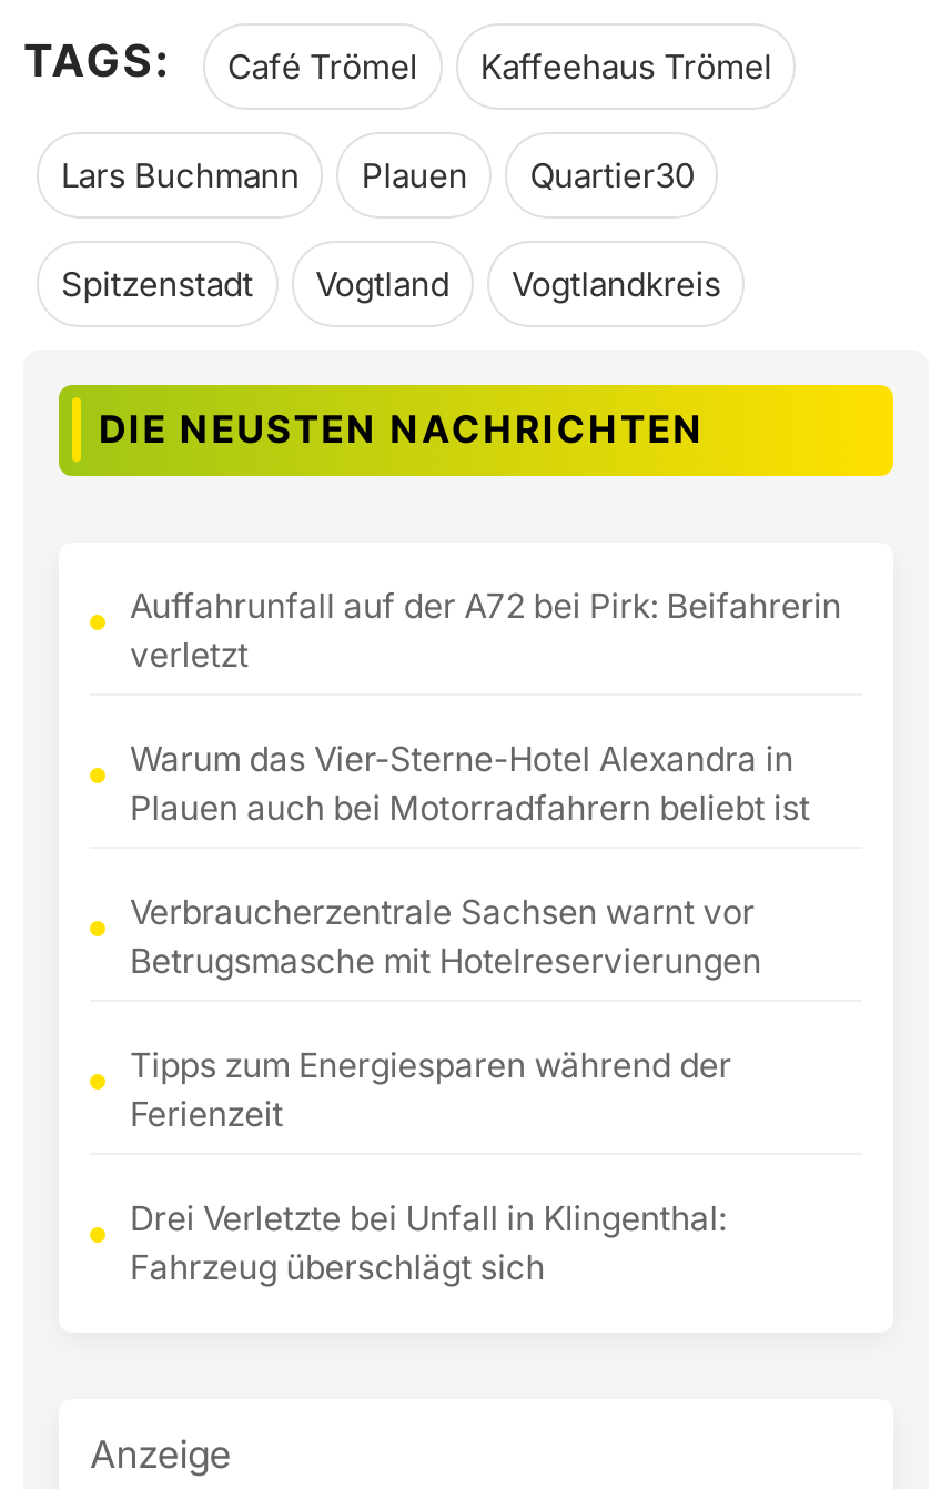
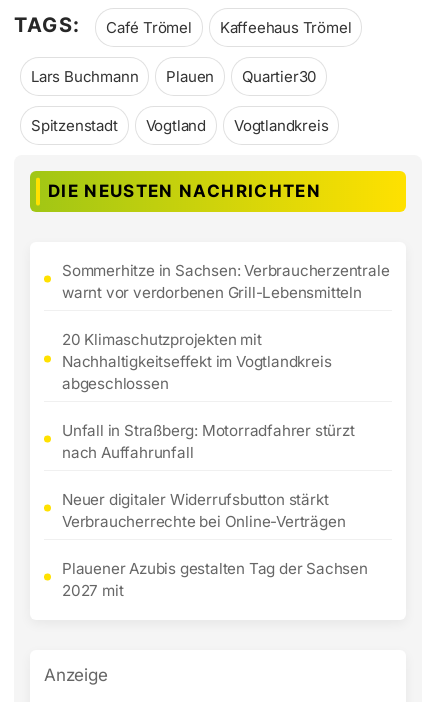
- Auffahrunfall auf der A72 bei Pirk: Beifahrerin
- verletzt
+ Sommerhitze in Sachsen: Verbraucherzentrale
+ warnt vor verdorbenen Grill-Lebensmitteln

- Warum das Vier-Sterne-Hotel Alexandra in
- Plauen auch bei Motorradfahrern beliebt ist
+ 20 Klimaschutzprojekten mit
+ Nachhaltigkeitseffekt im Vogtlandkreis
+ abgeschlossen

- Verbraucherzentrale Sachsen warnt vor
- Betrugsmasche mit Hotelreservierungen
+ Unfall in Straßberg: Motorradfahrer stürzt
+ nach Auffahrunfall

- Tipps zum Energiesparen während der
- Ferienzeit
+ Neuer digitaler Widerrufsbutton stärkt
+ Verbraucherrechte bei Online-Verträgen

- Drei Verletzte bei Unfall in Klingenthal:
- Fahrzeug überschlägt sich
+ Plauener Azubis gestalten Tag der Sachsen
+ 2027 mit
